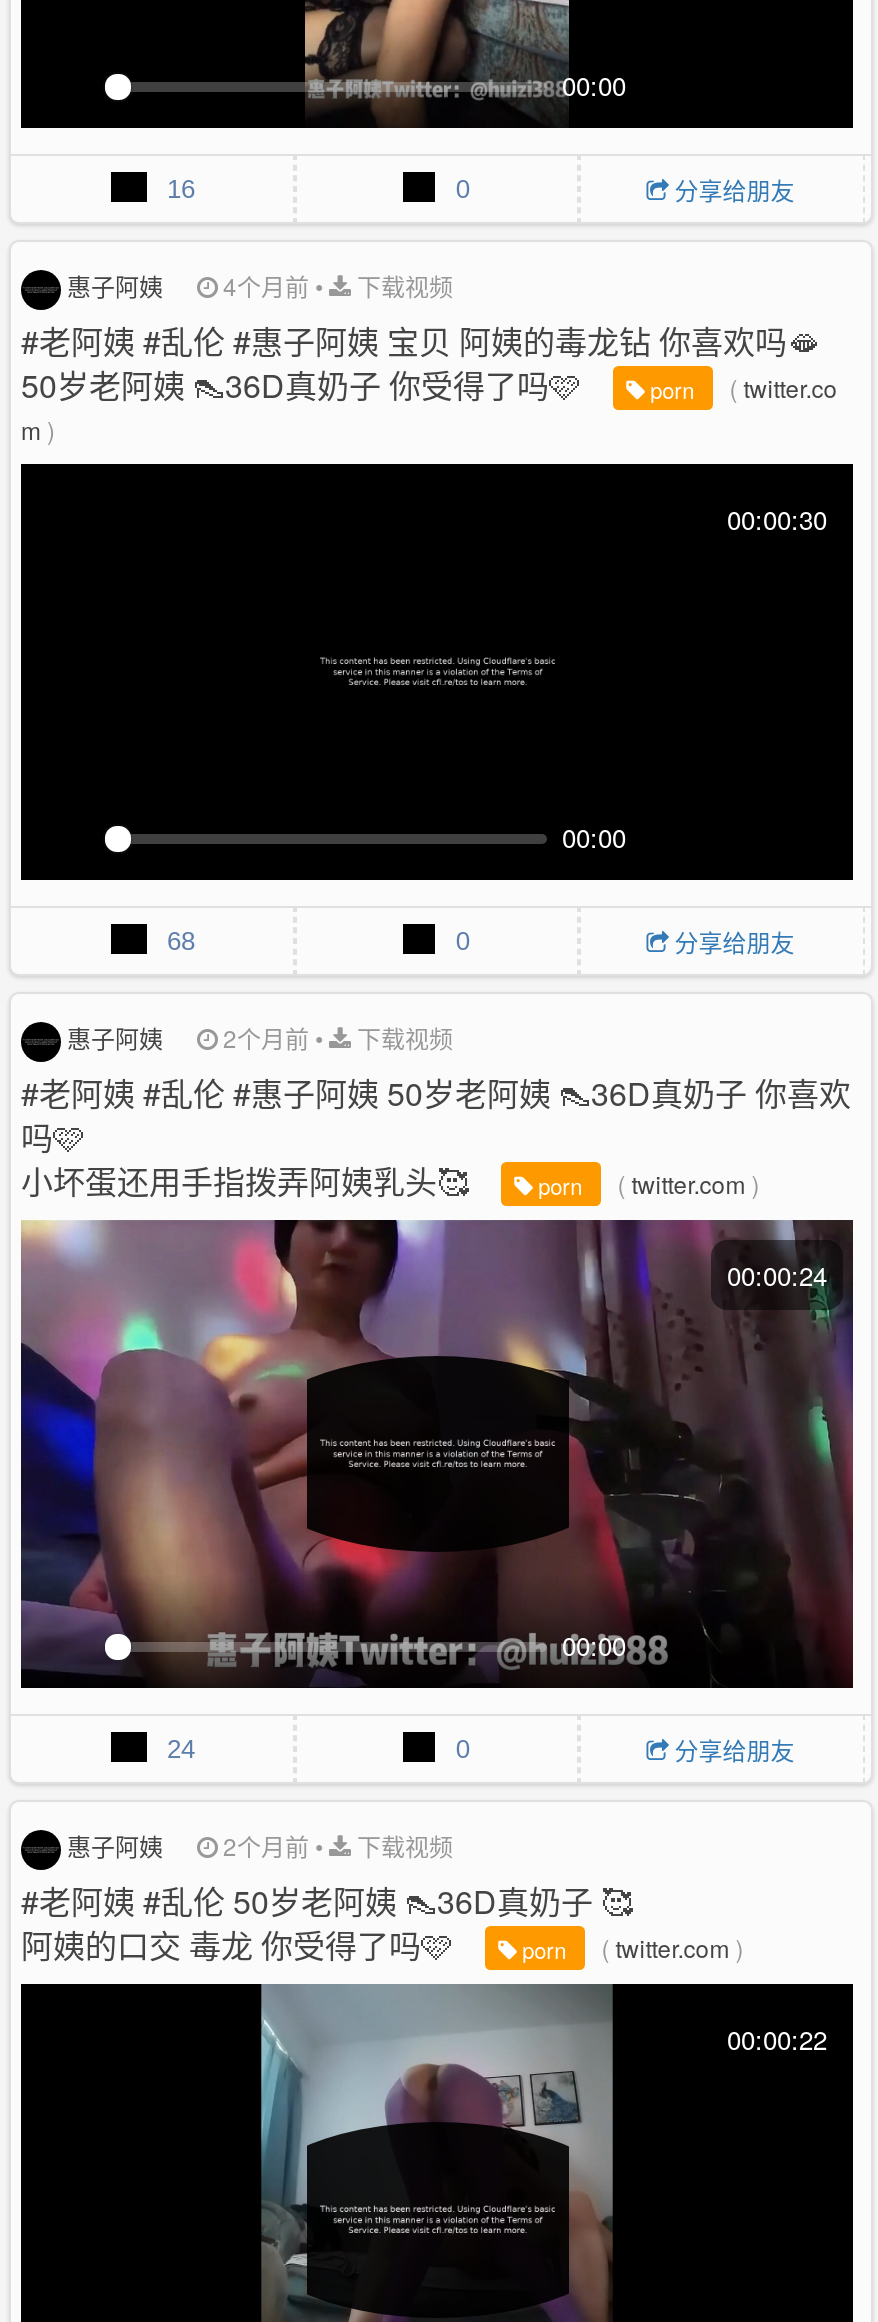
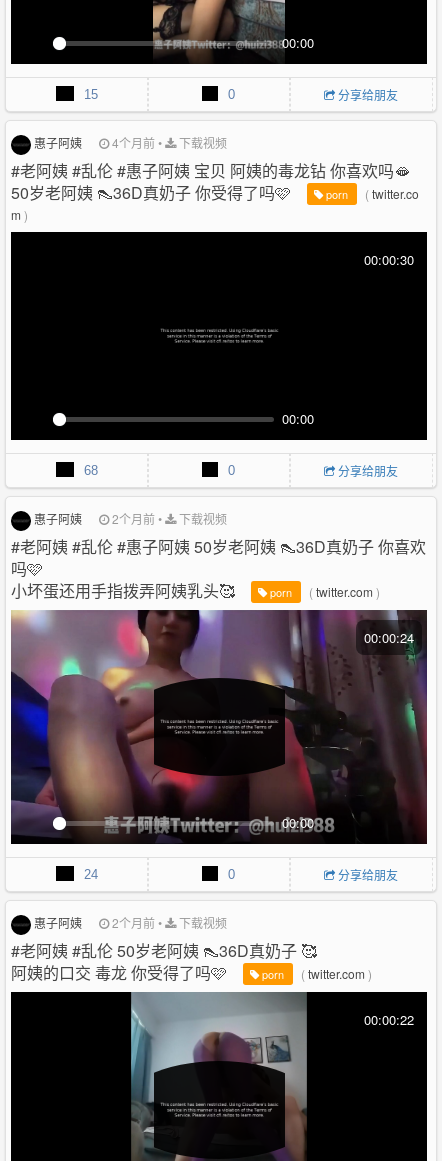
- 16
+ 15
